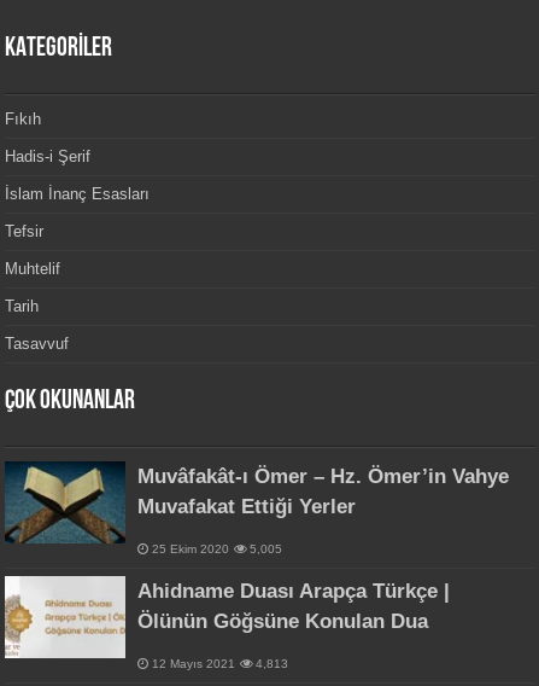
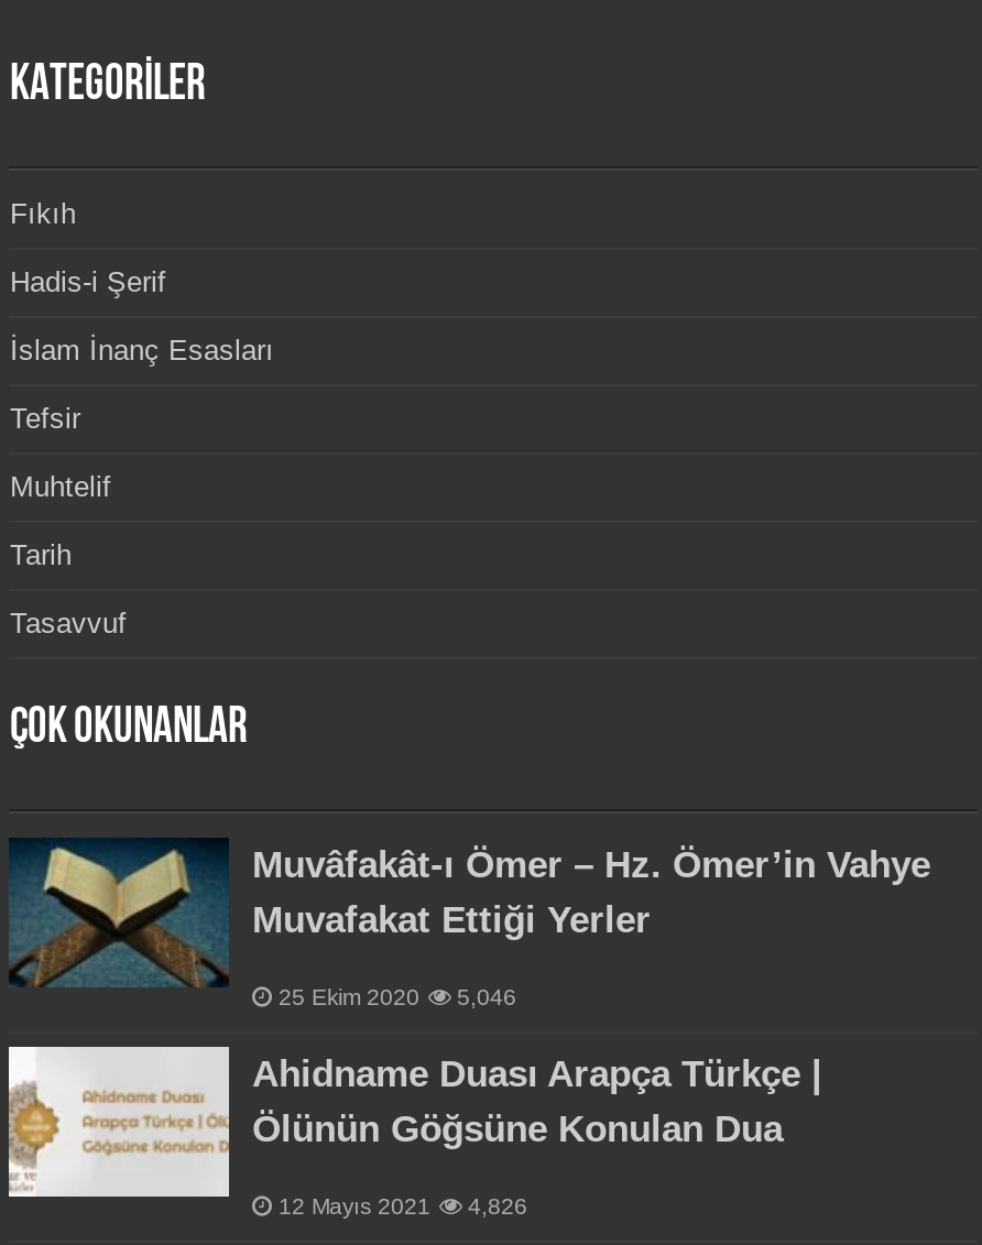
- 25 Ekim 2020 5,005
+ 25 Ekim 2020 5,046

- 12 Mayıs 2021 4,813
+ 12 Mayıs 2021 4,826
